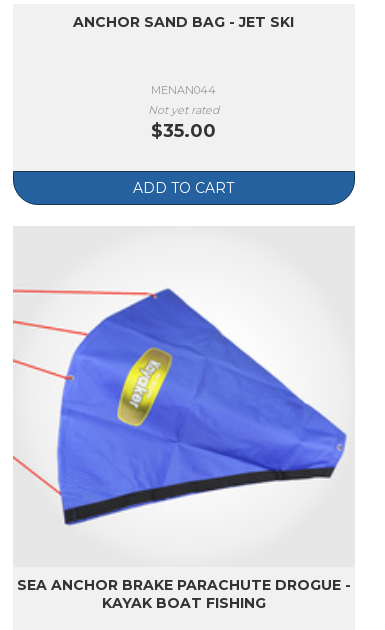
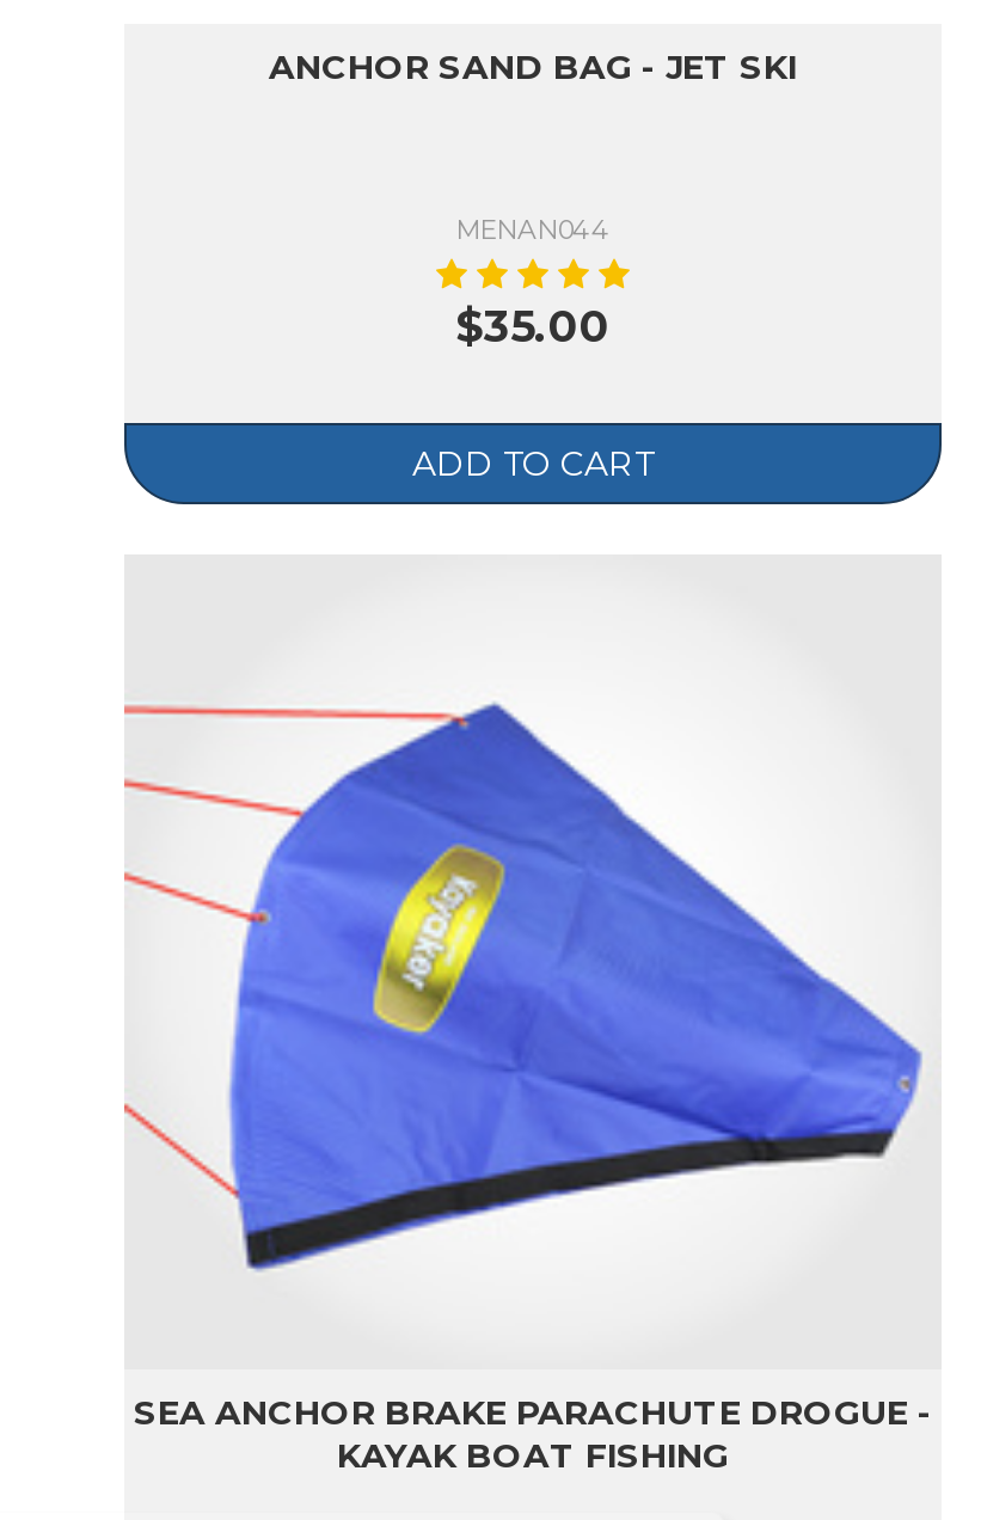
- Not yet rated
